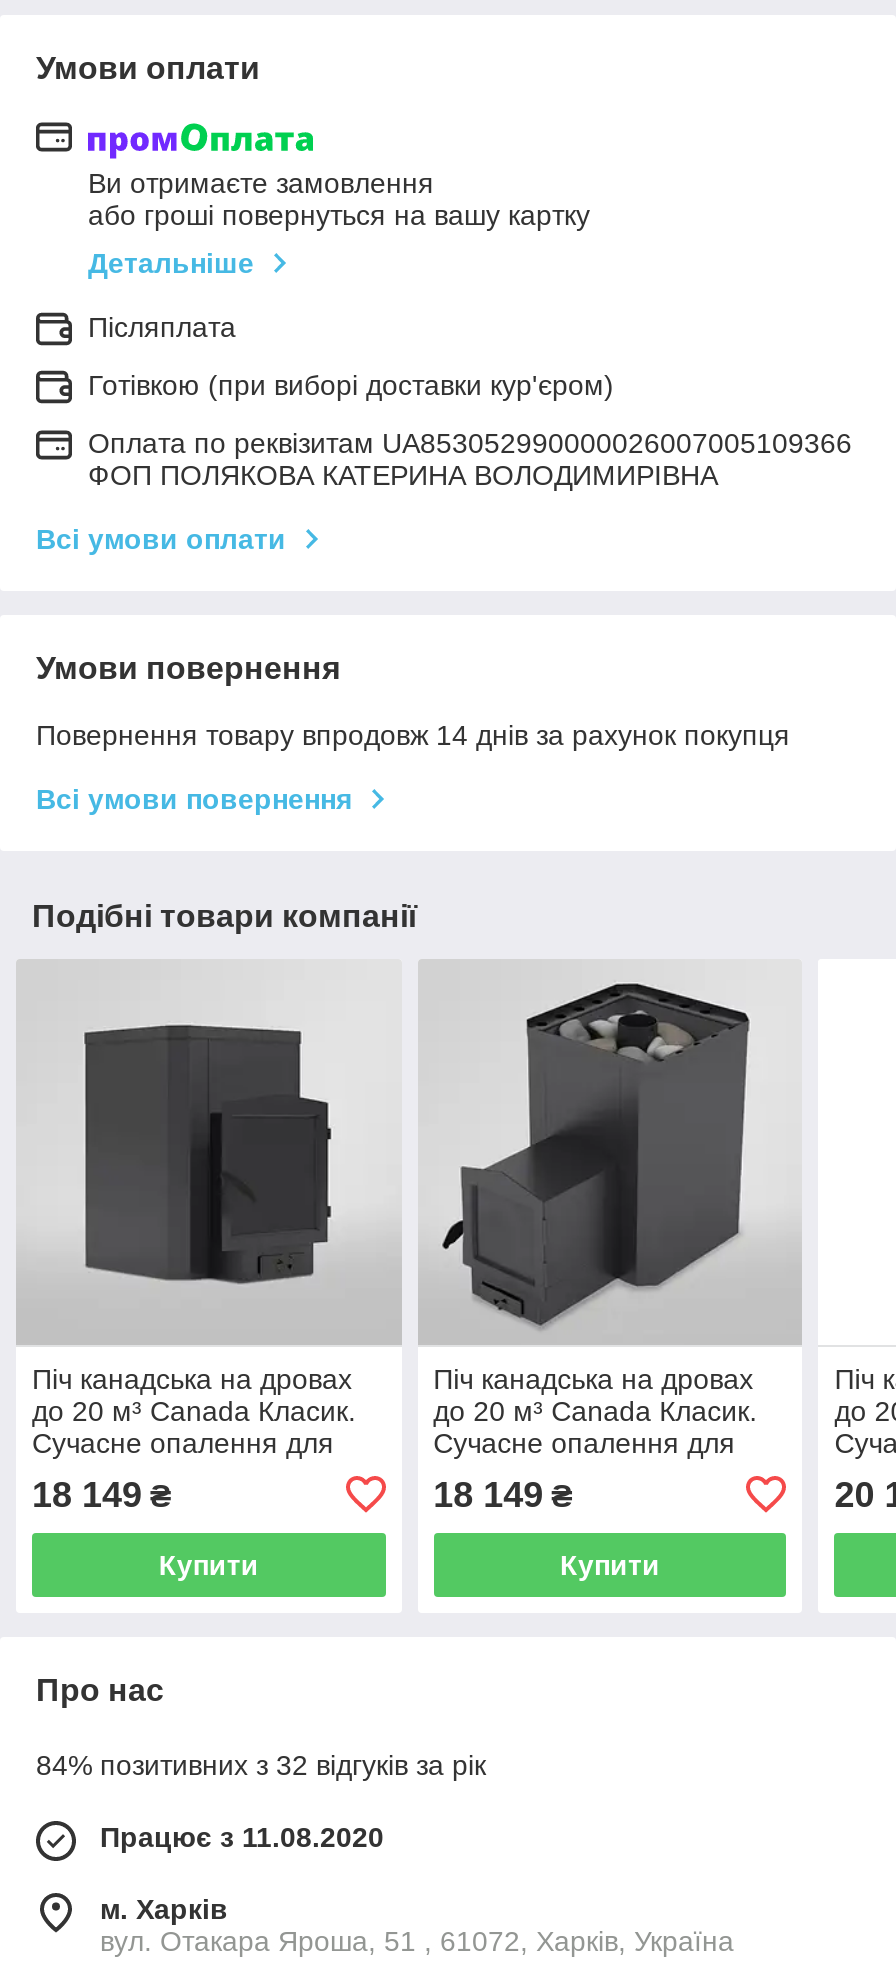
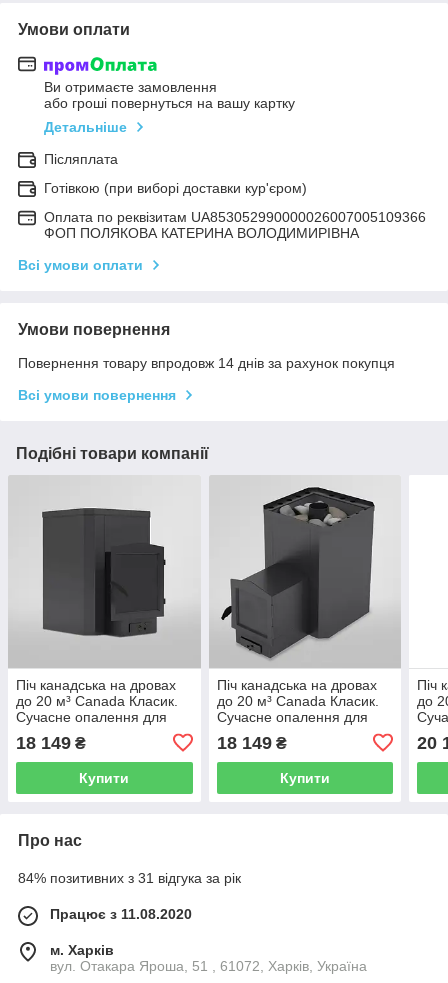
- 84% позитивних з 32 відгуків за рік
+ 84% позитивних з 31 відгука за рік
